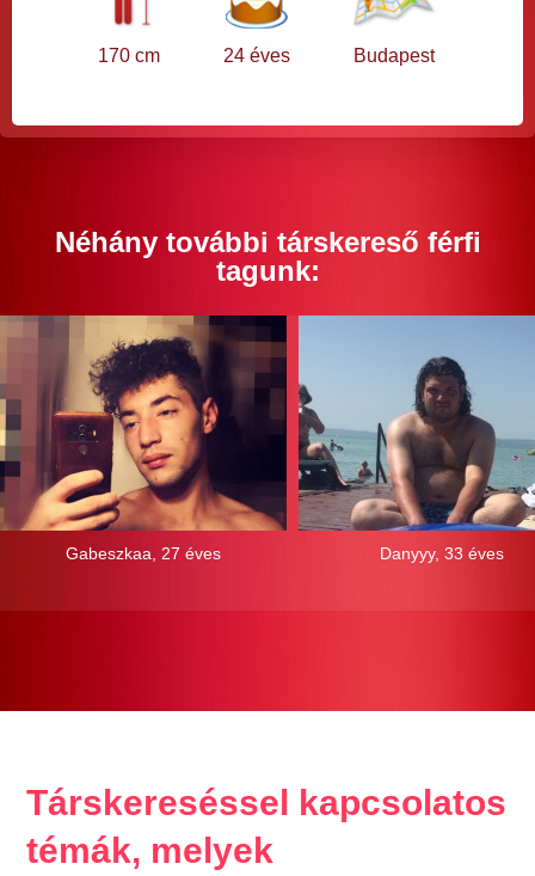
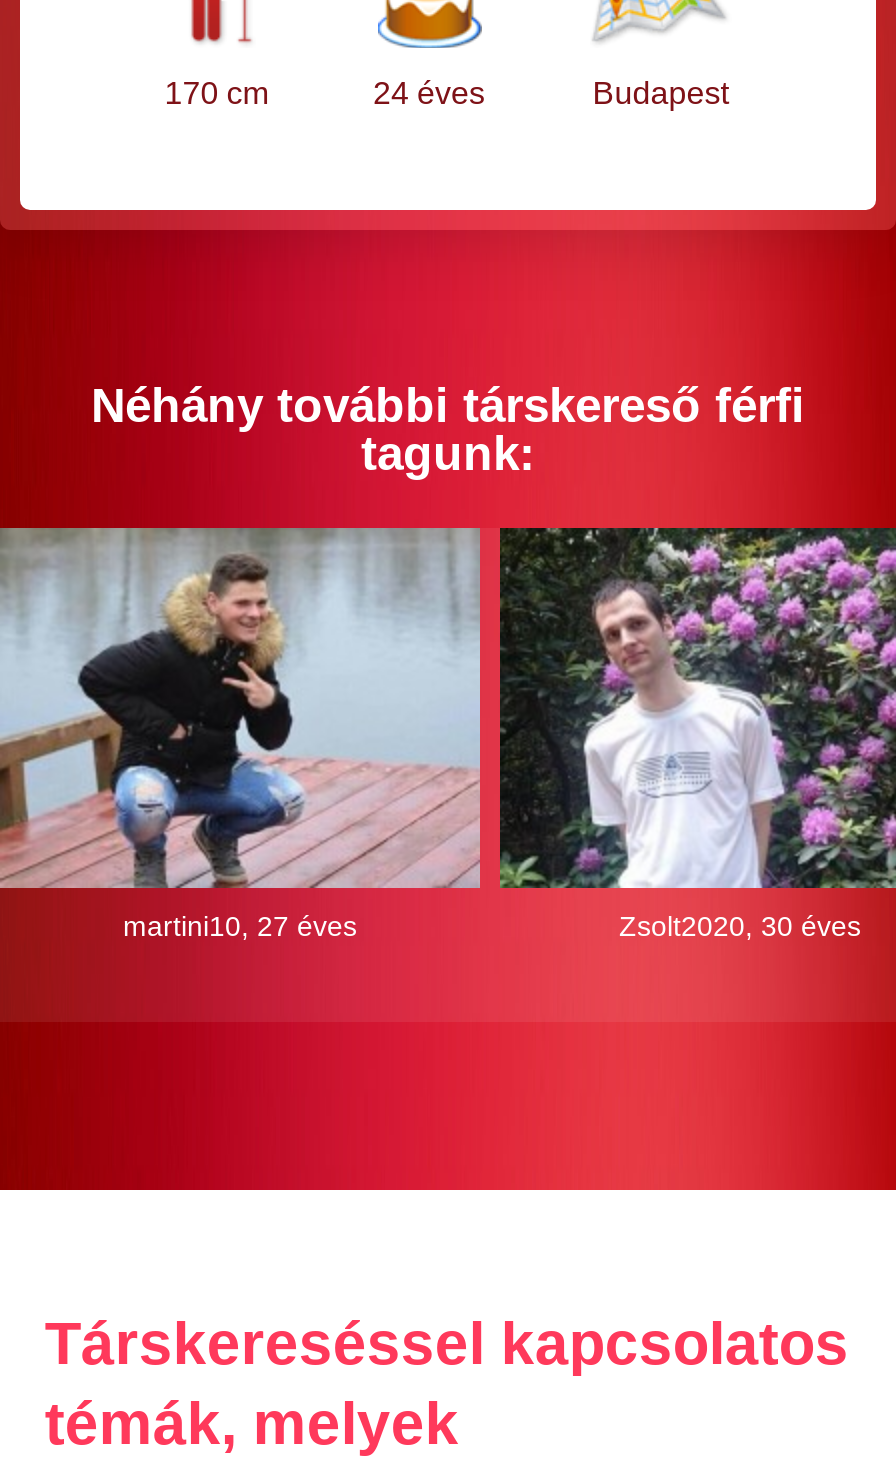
- [image]
- Gabeszkaa, 27 éves
+ [image]
+ martini10, 27 éves

- [image]
- Danyyy, 33 éves
+ [image]
+ Zsolt2020, 30 éves
